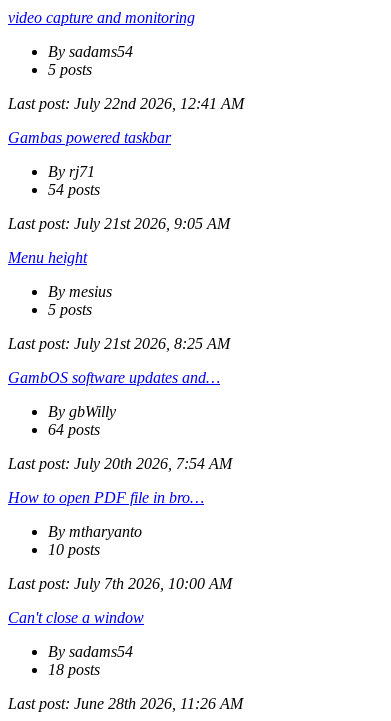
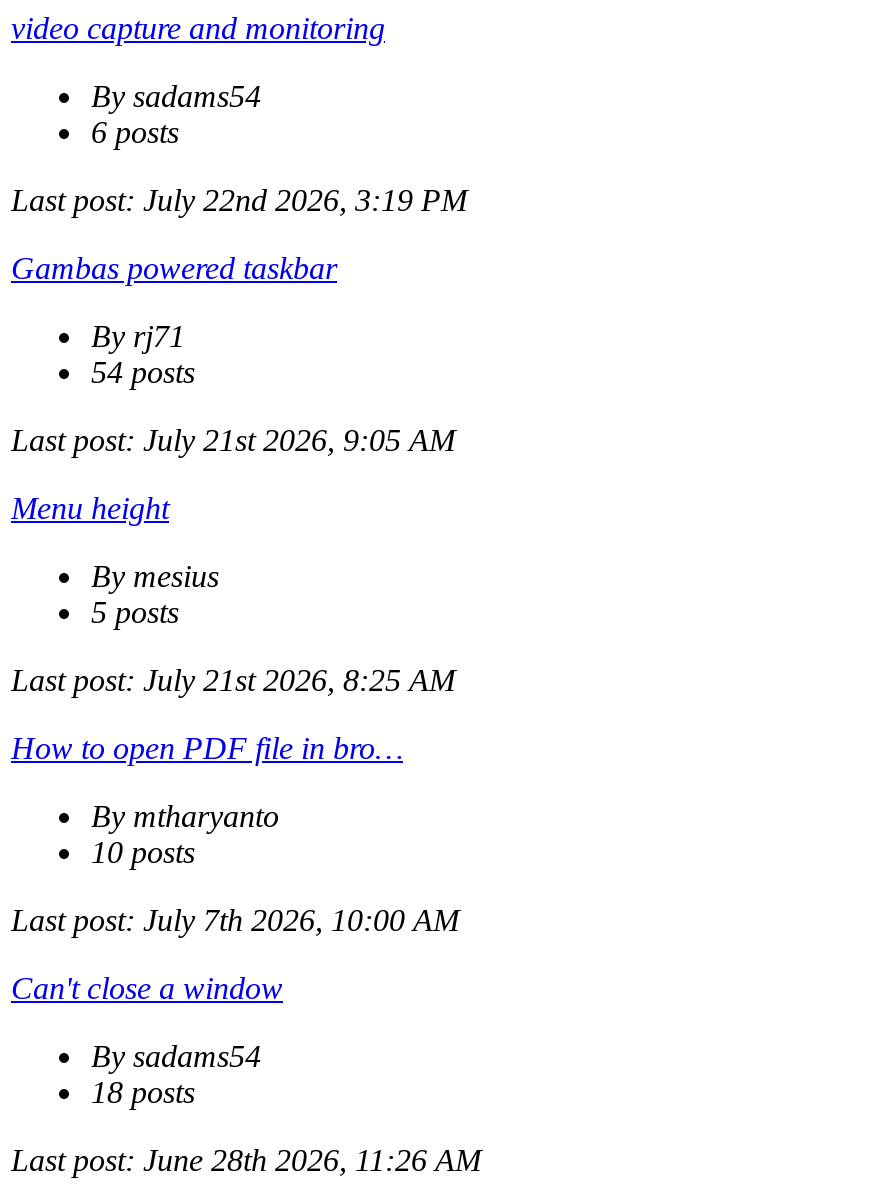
- 5 posts
+ 6 posts

- Last post: July 22nd 2026, 12:41 AM
+ Last post: July 22nd 2026, 3:19 PM

- GambOS software updates and…
- By gbWilly
- 64 posts
- Last post: July 20th 2026, 7:54 AM
